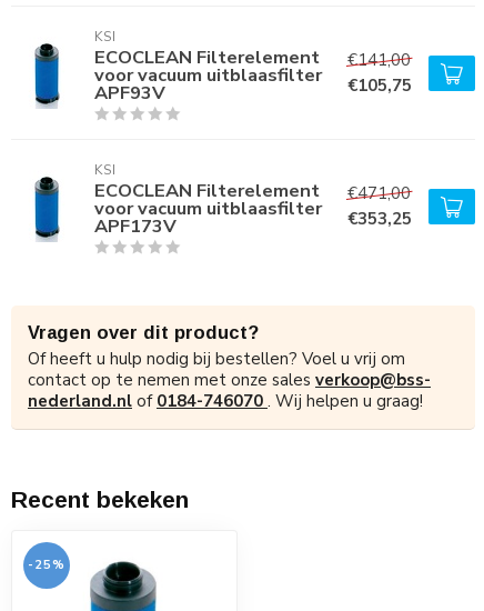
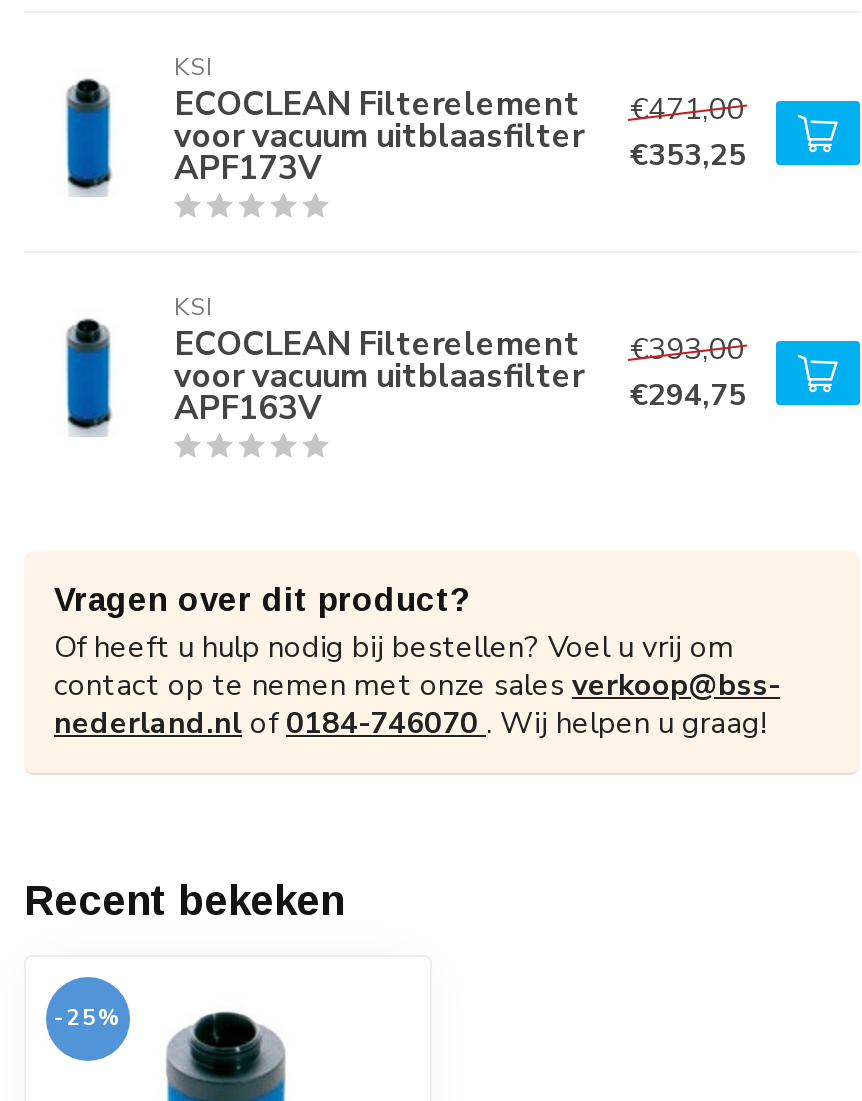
- €141,00
- €105,75
+ €471,00
+ €353,25

- APF93V
+ APF173V

- €471,00
- €353,25
+ €393,00
+ €294,75

- APF173V
+ APF163V
